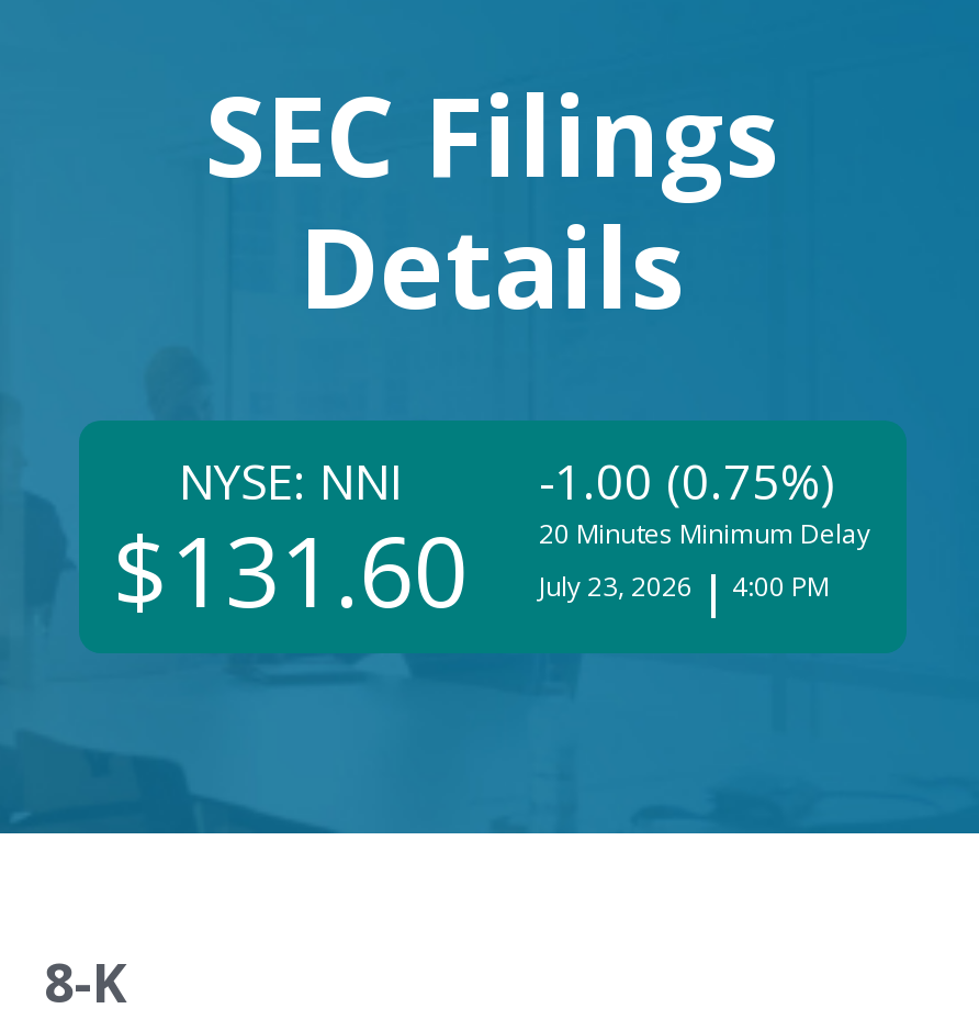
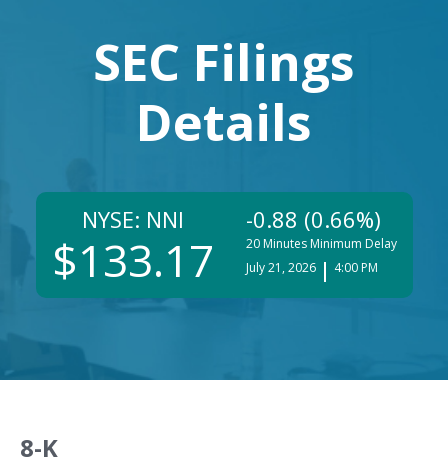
- -1.00 (0.75%)
+ -0.88 (0.66%)

- $131.60
+ $133.17

- July 23, 2026
+ July 21, 2026
